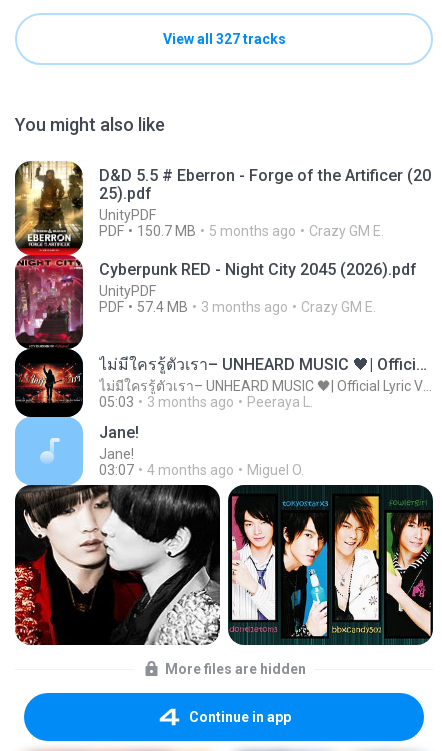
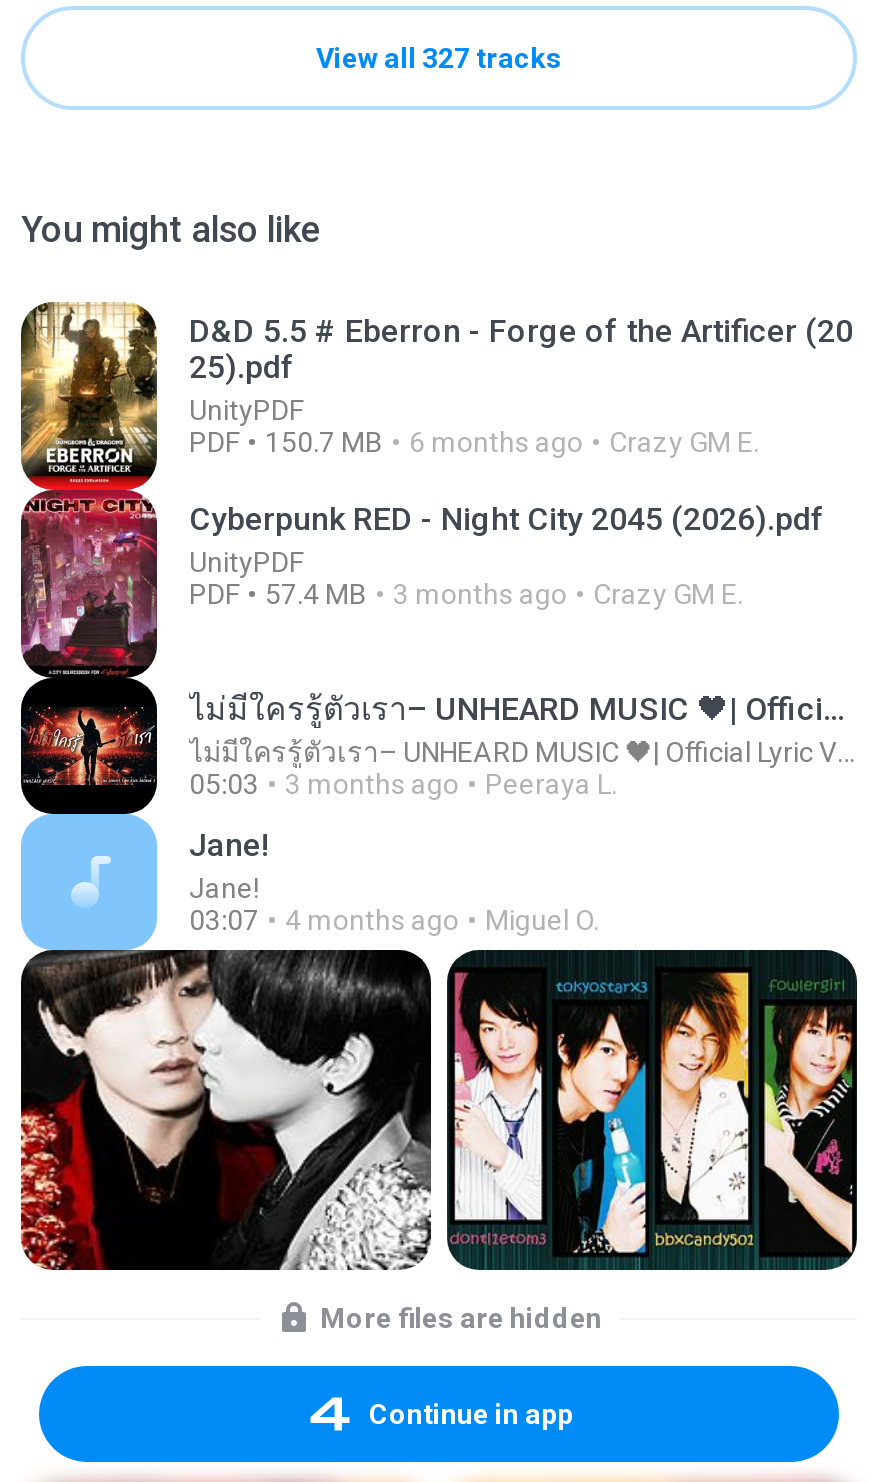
- PDF 150.7 MB 5 months ago Crazy GM E.
+ PDF 150.7 MB 6 months ago Crazy GM E.
